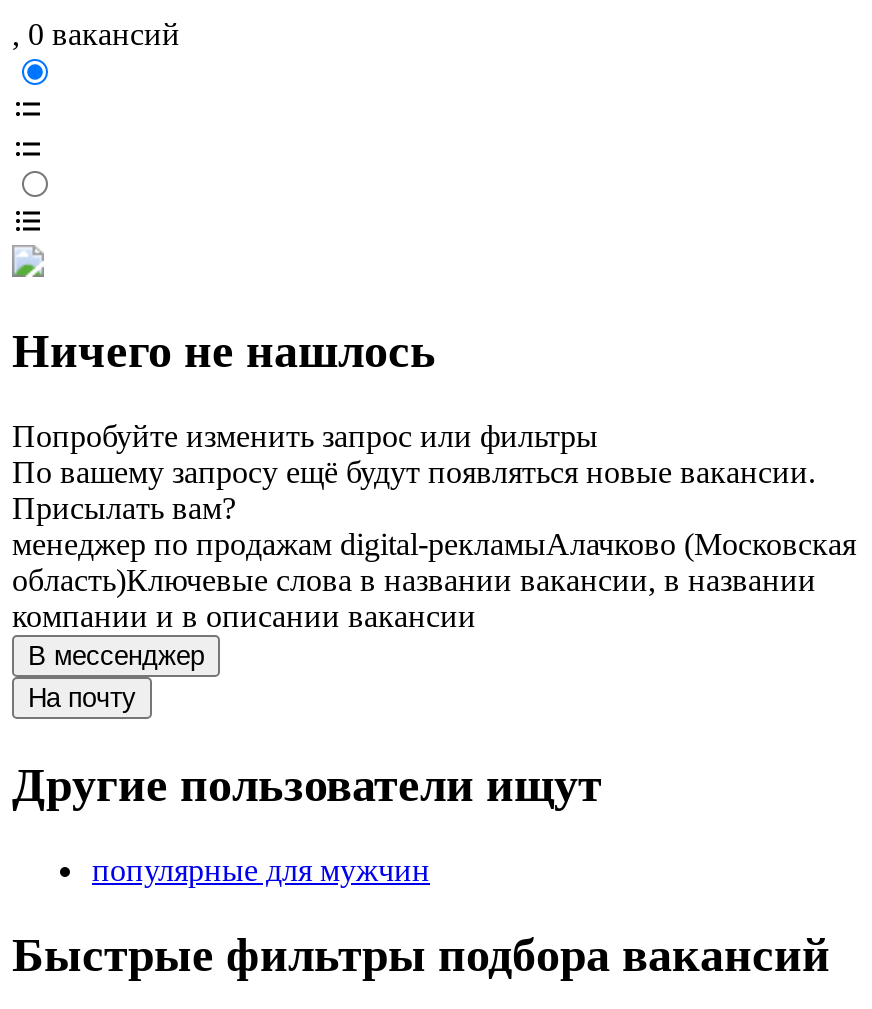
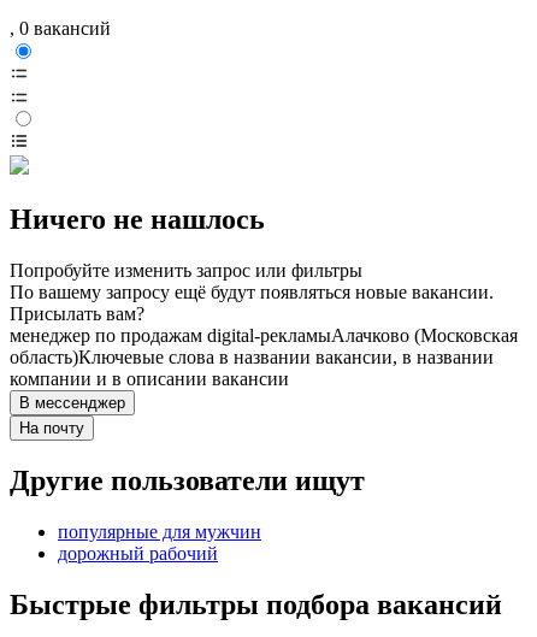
+ дорожный рабочий
